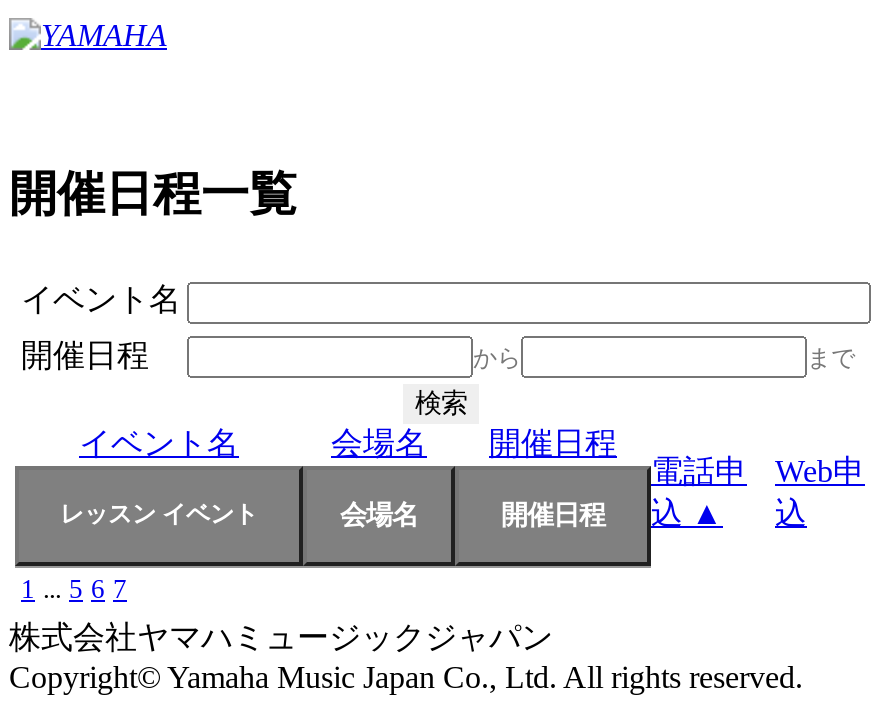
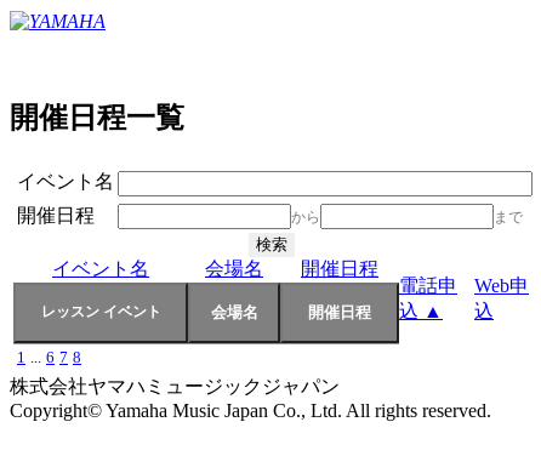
- 1 ... 5 6 7
+ 1 ... 6 7 8
